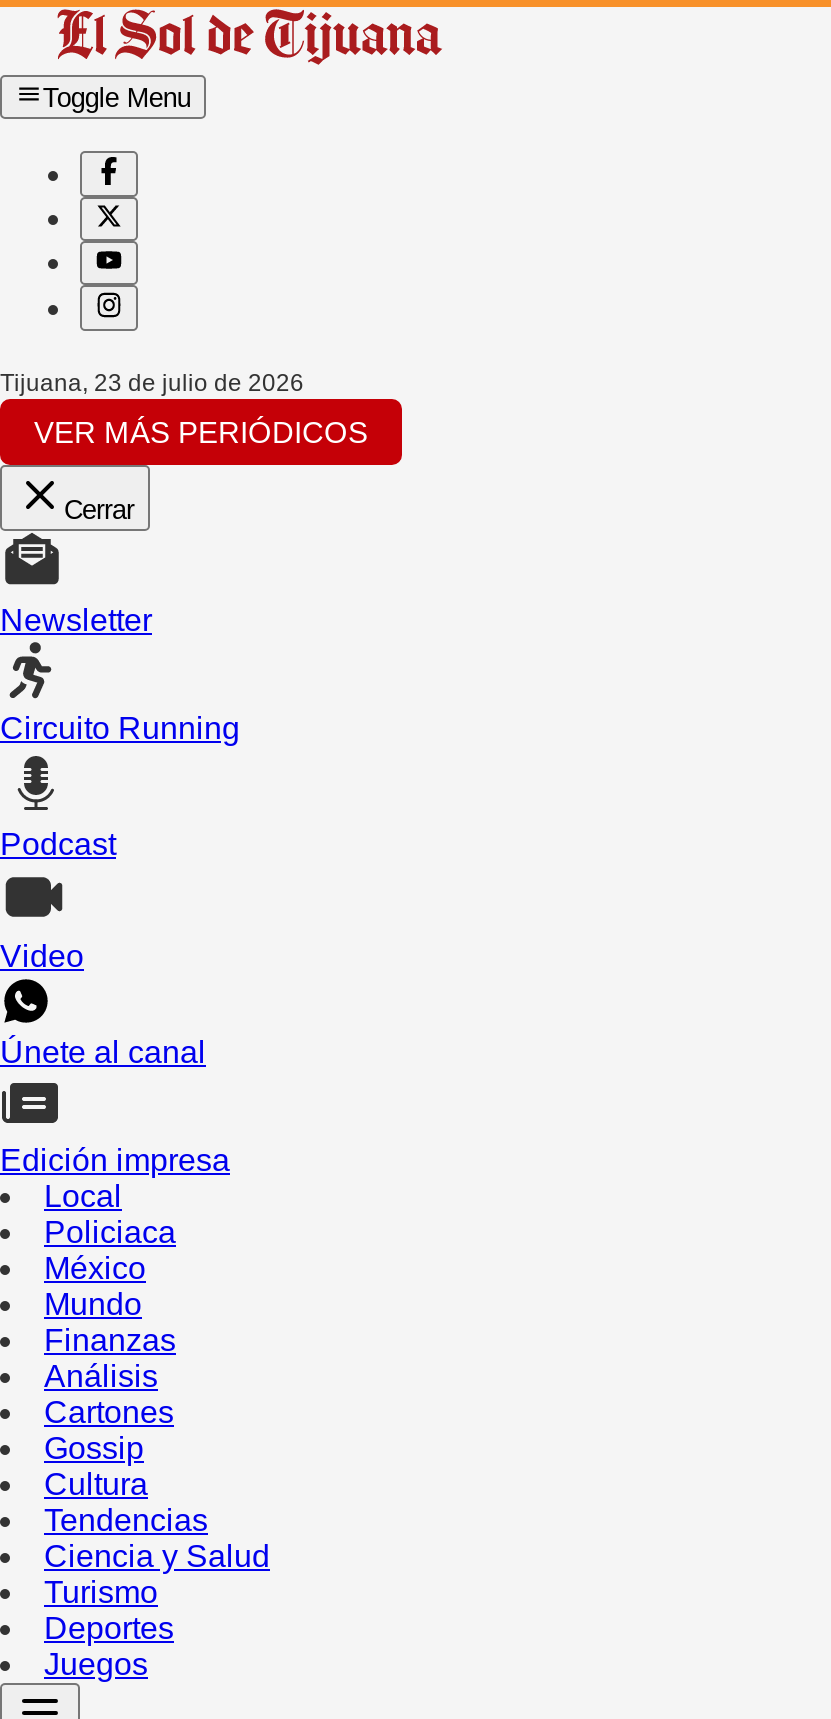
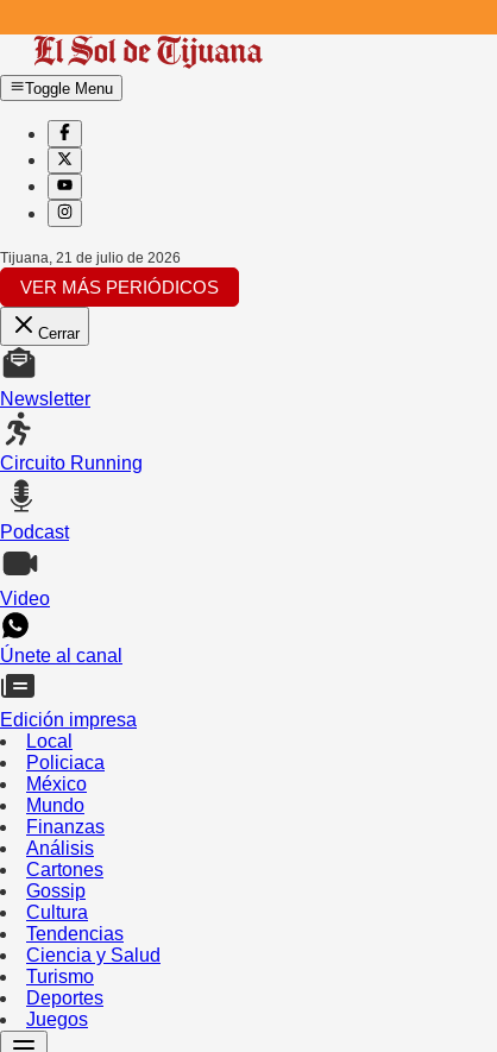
- Tijuana, 23 de julio de 2026
+ Tijuana, 21 de julio de 2026
